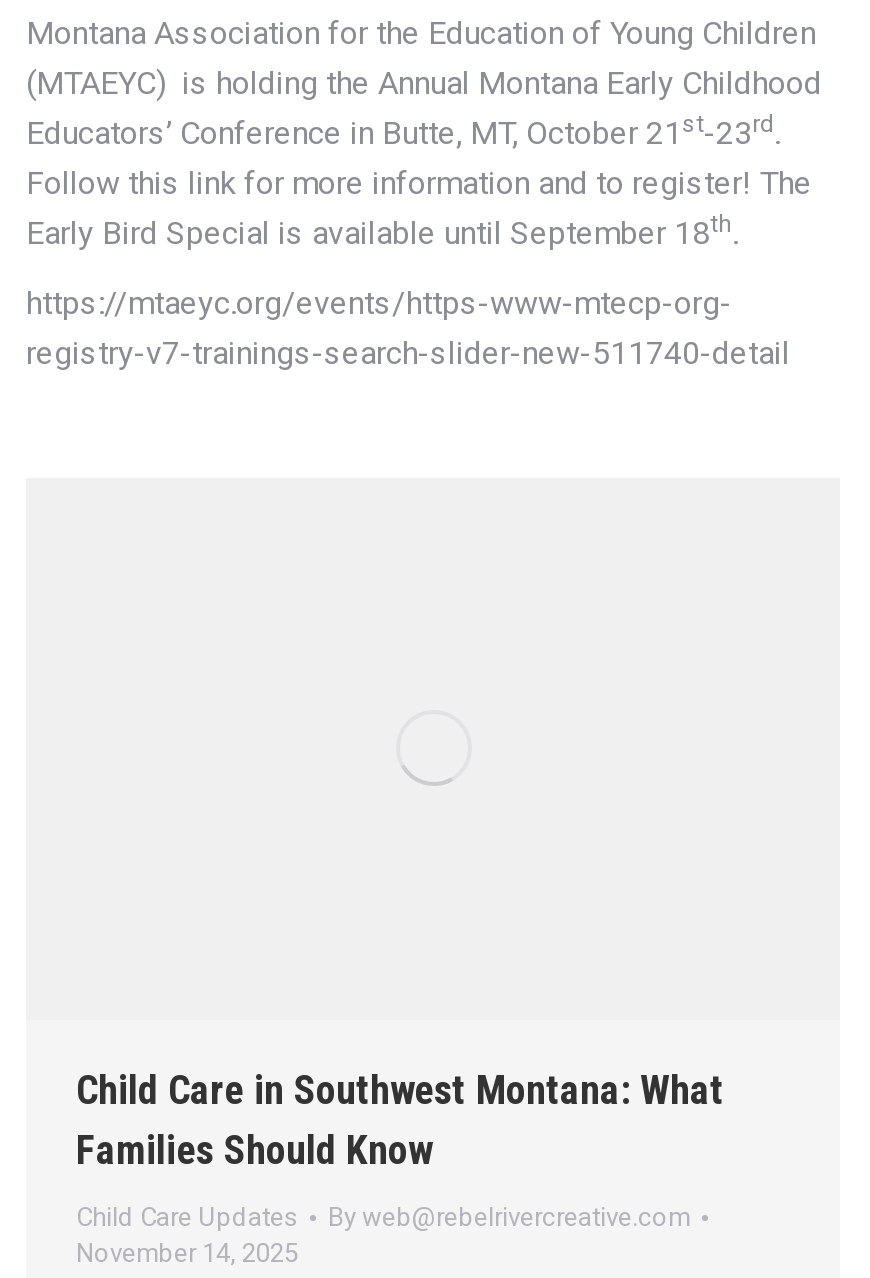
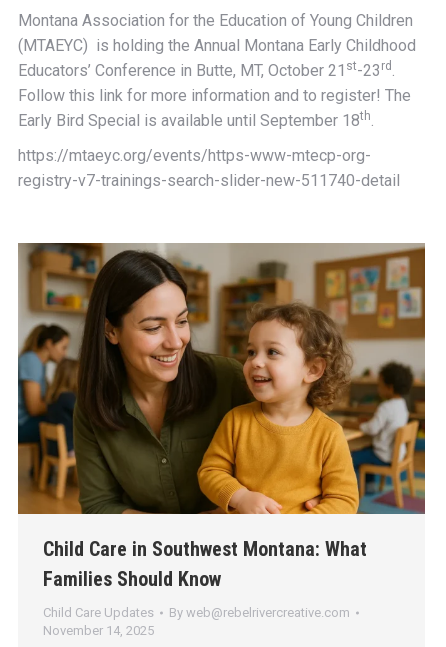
+ [image]
